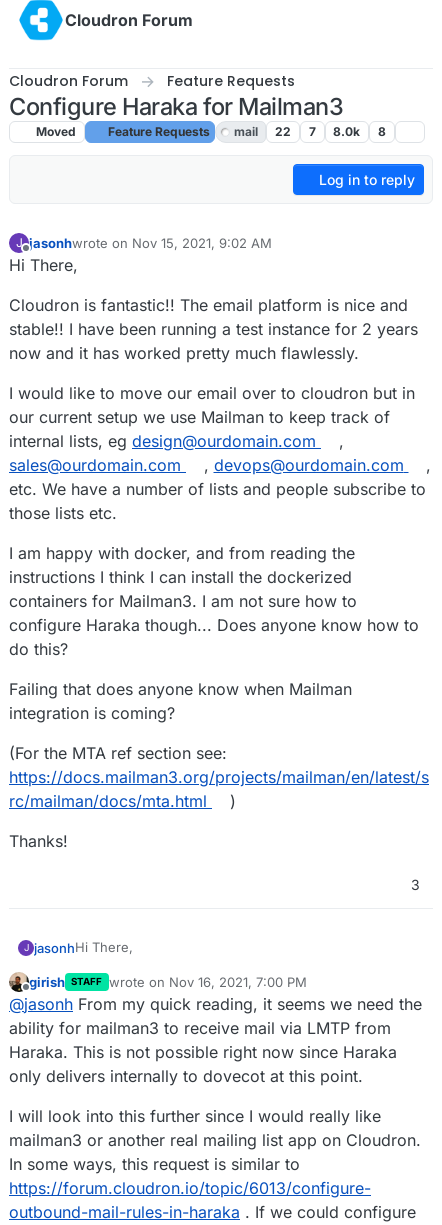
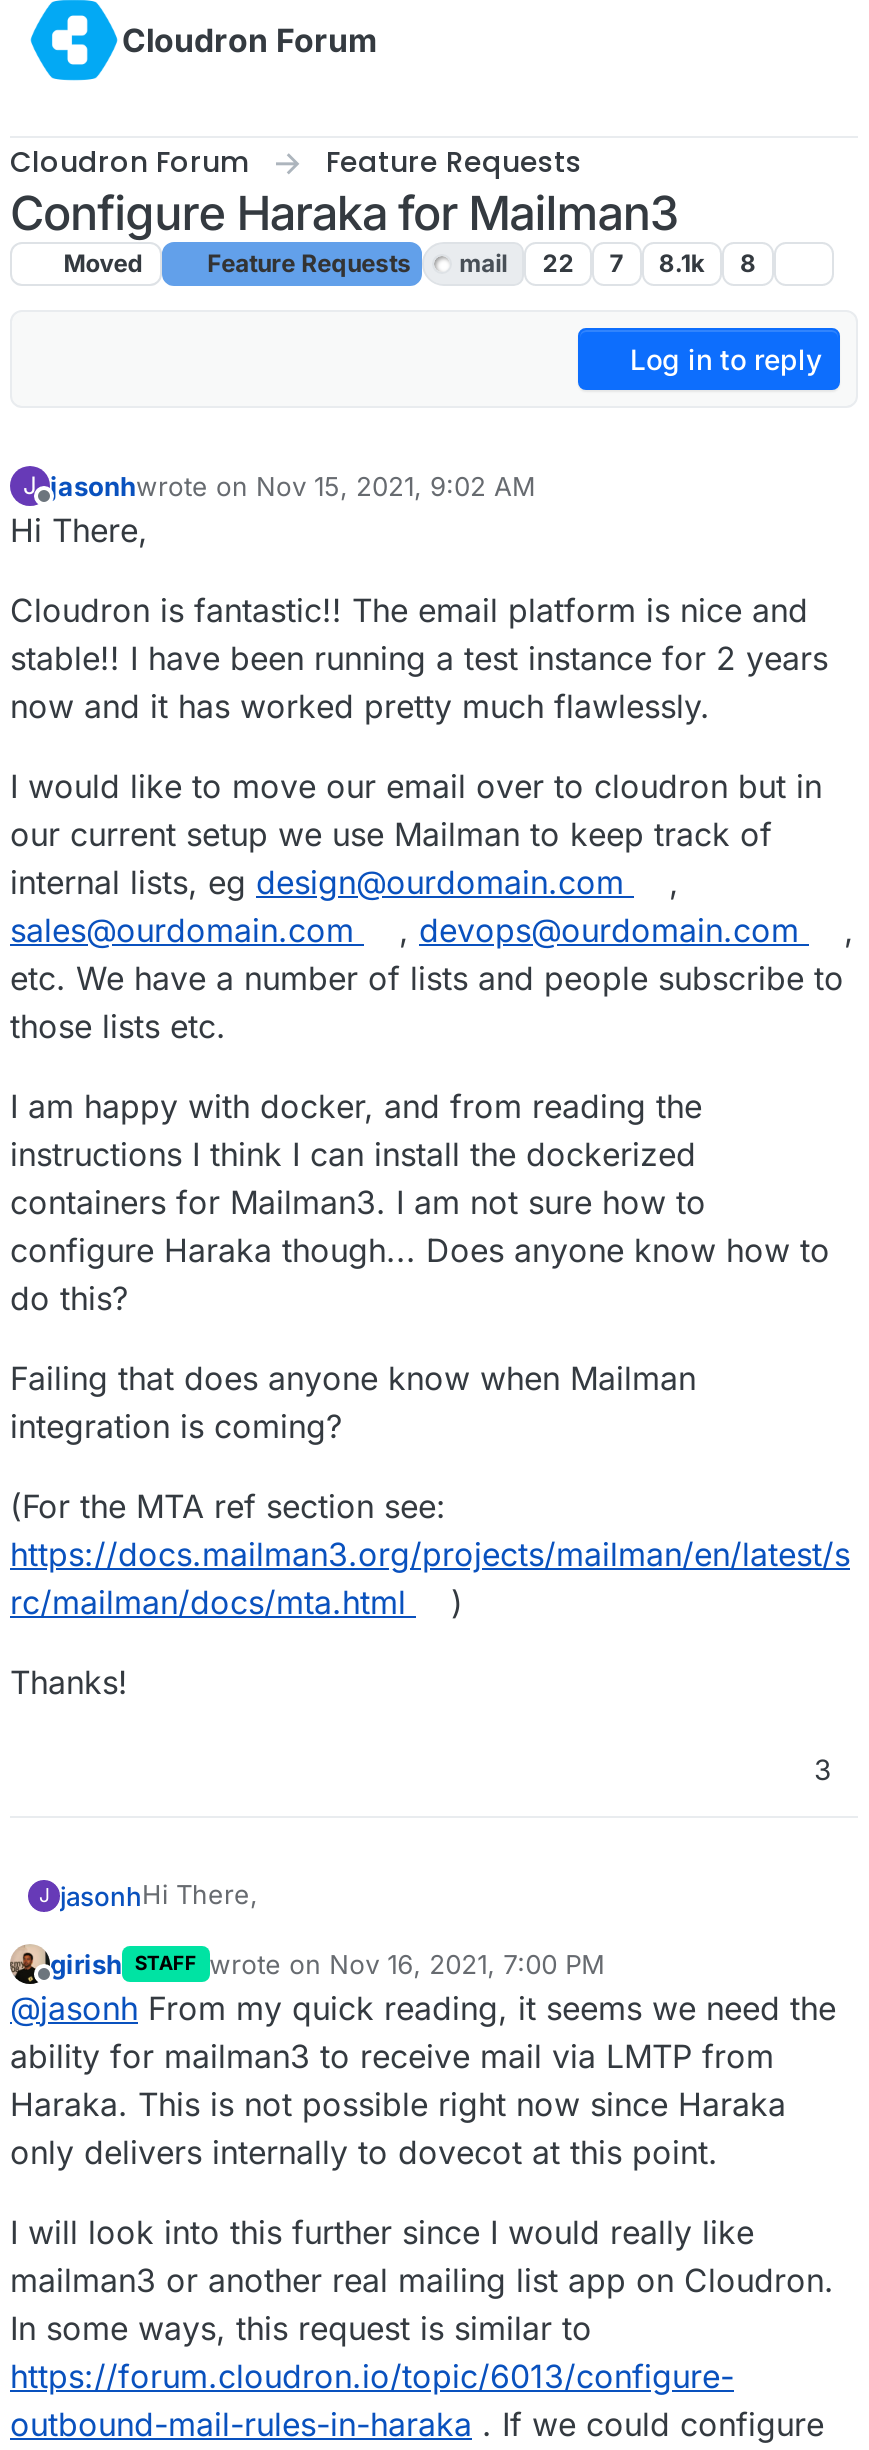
- Moved Feature Requests mail 22 7 8.0k 8
+ Moved Feature Requests mail 22 7 8.1k 8
